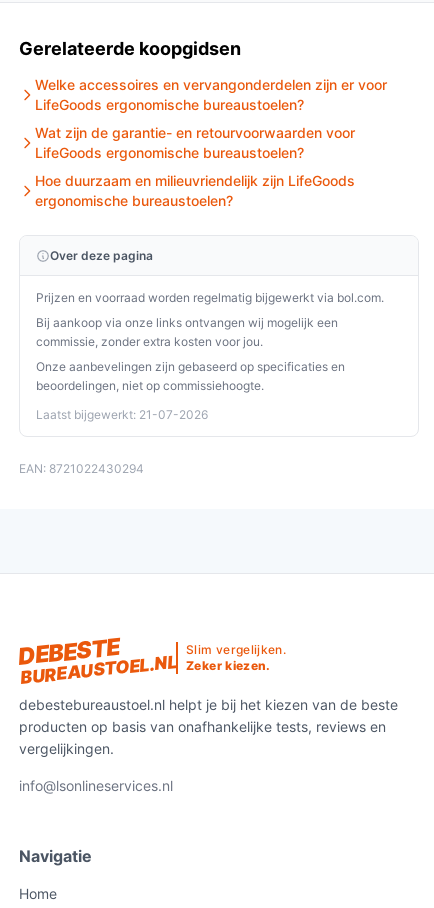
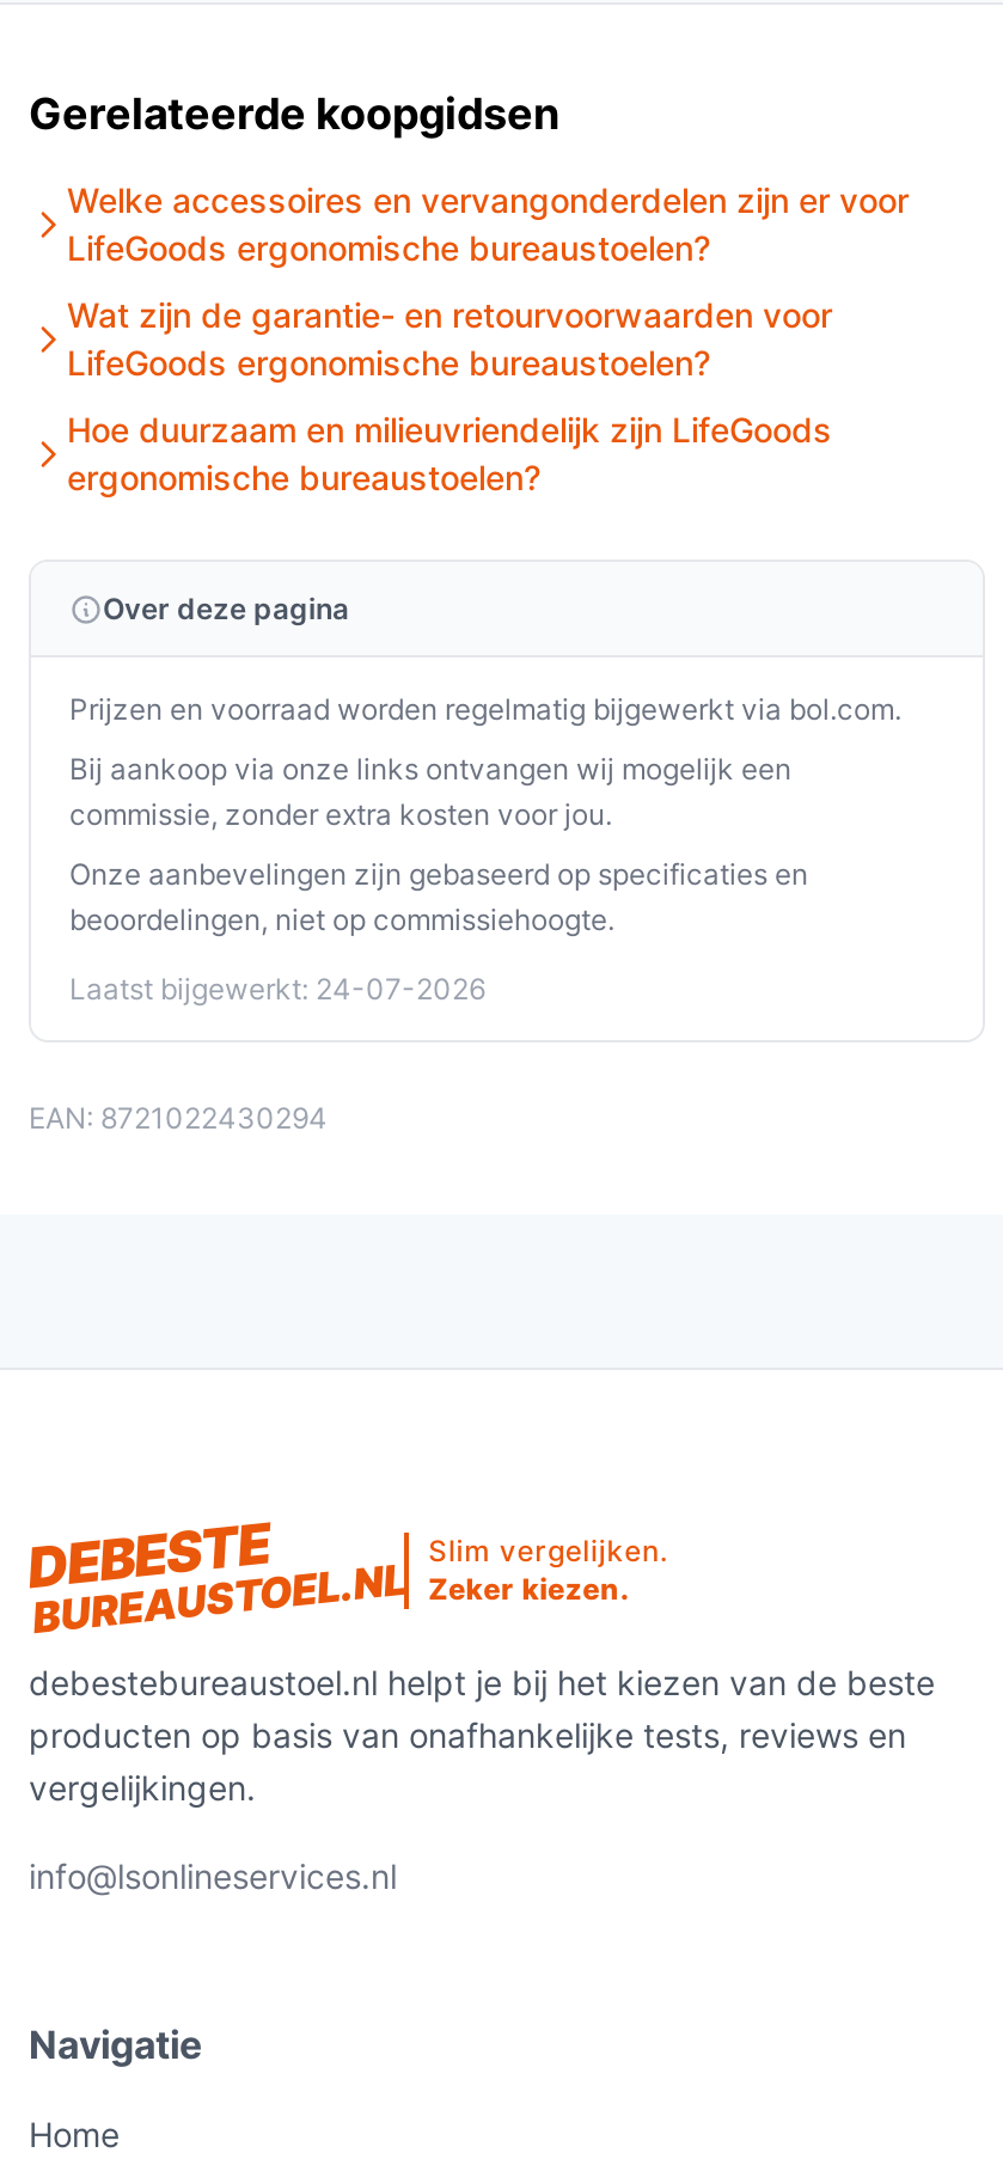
- Laatst bijgewerkt: 21-07-2026
+ Laatst bijgewerkt: 24-07-2026
